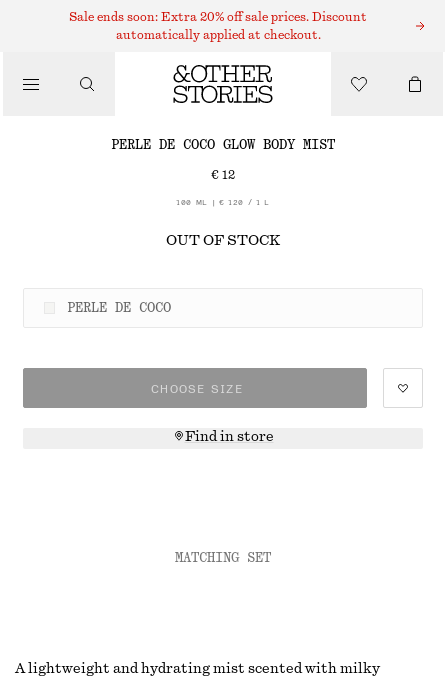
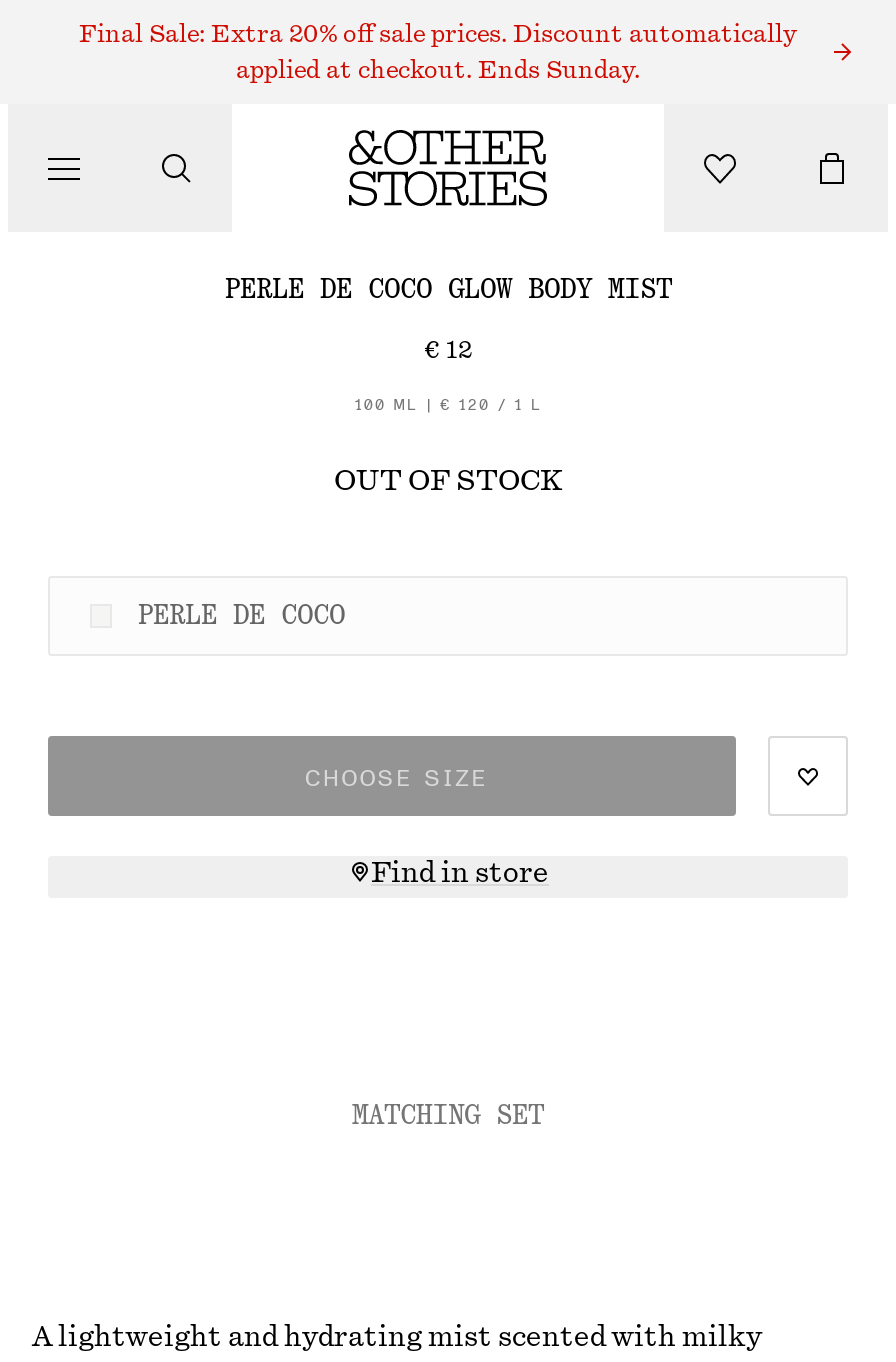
- Sale ends soon: Extra 20% off sale prices. Discount
+ Final Sale: Extra 20% off sale prices. Discount automatically

- automatically applied at checkout.
+ applied at checkout. Ends Sunday.
